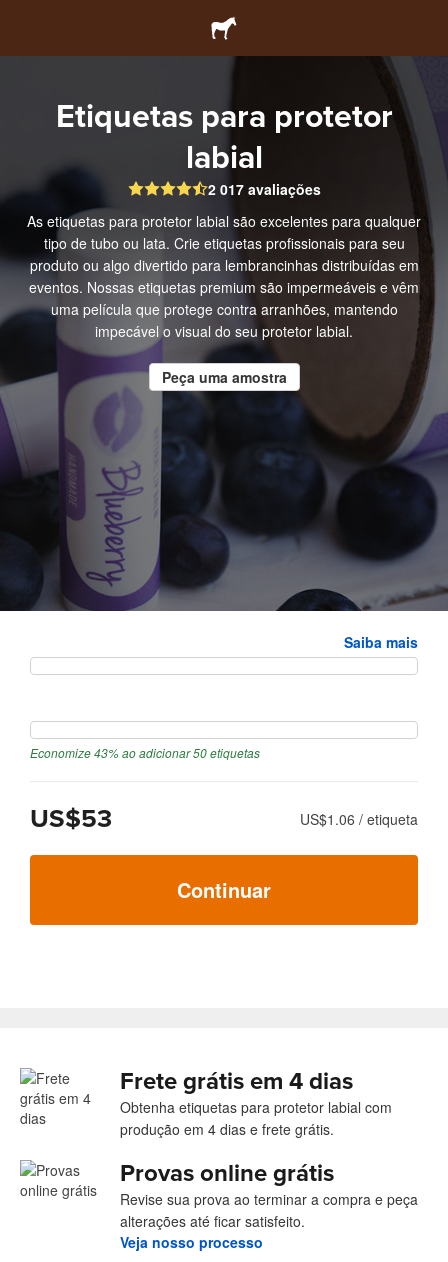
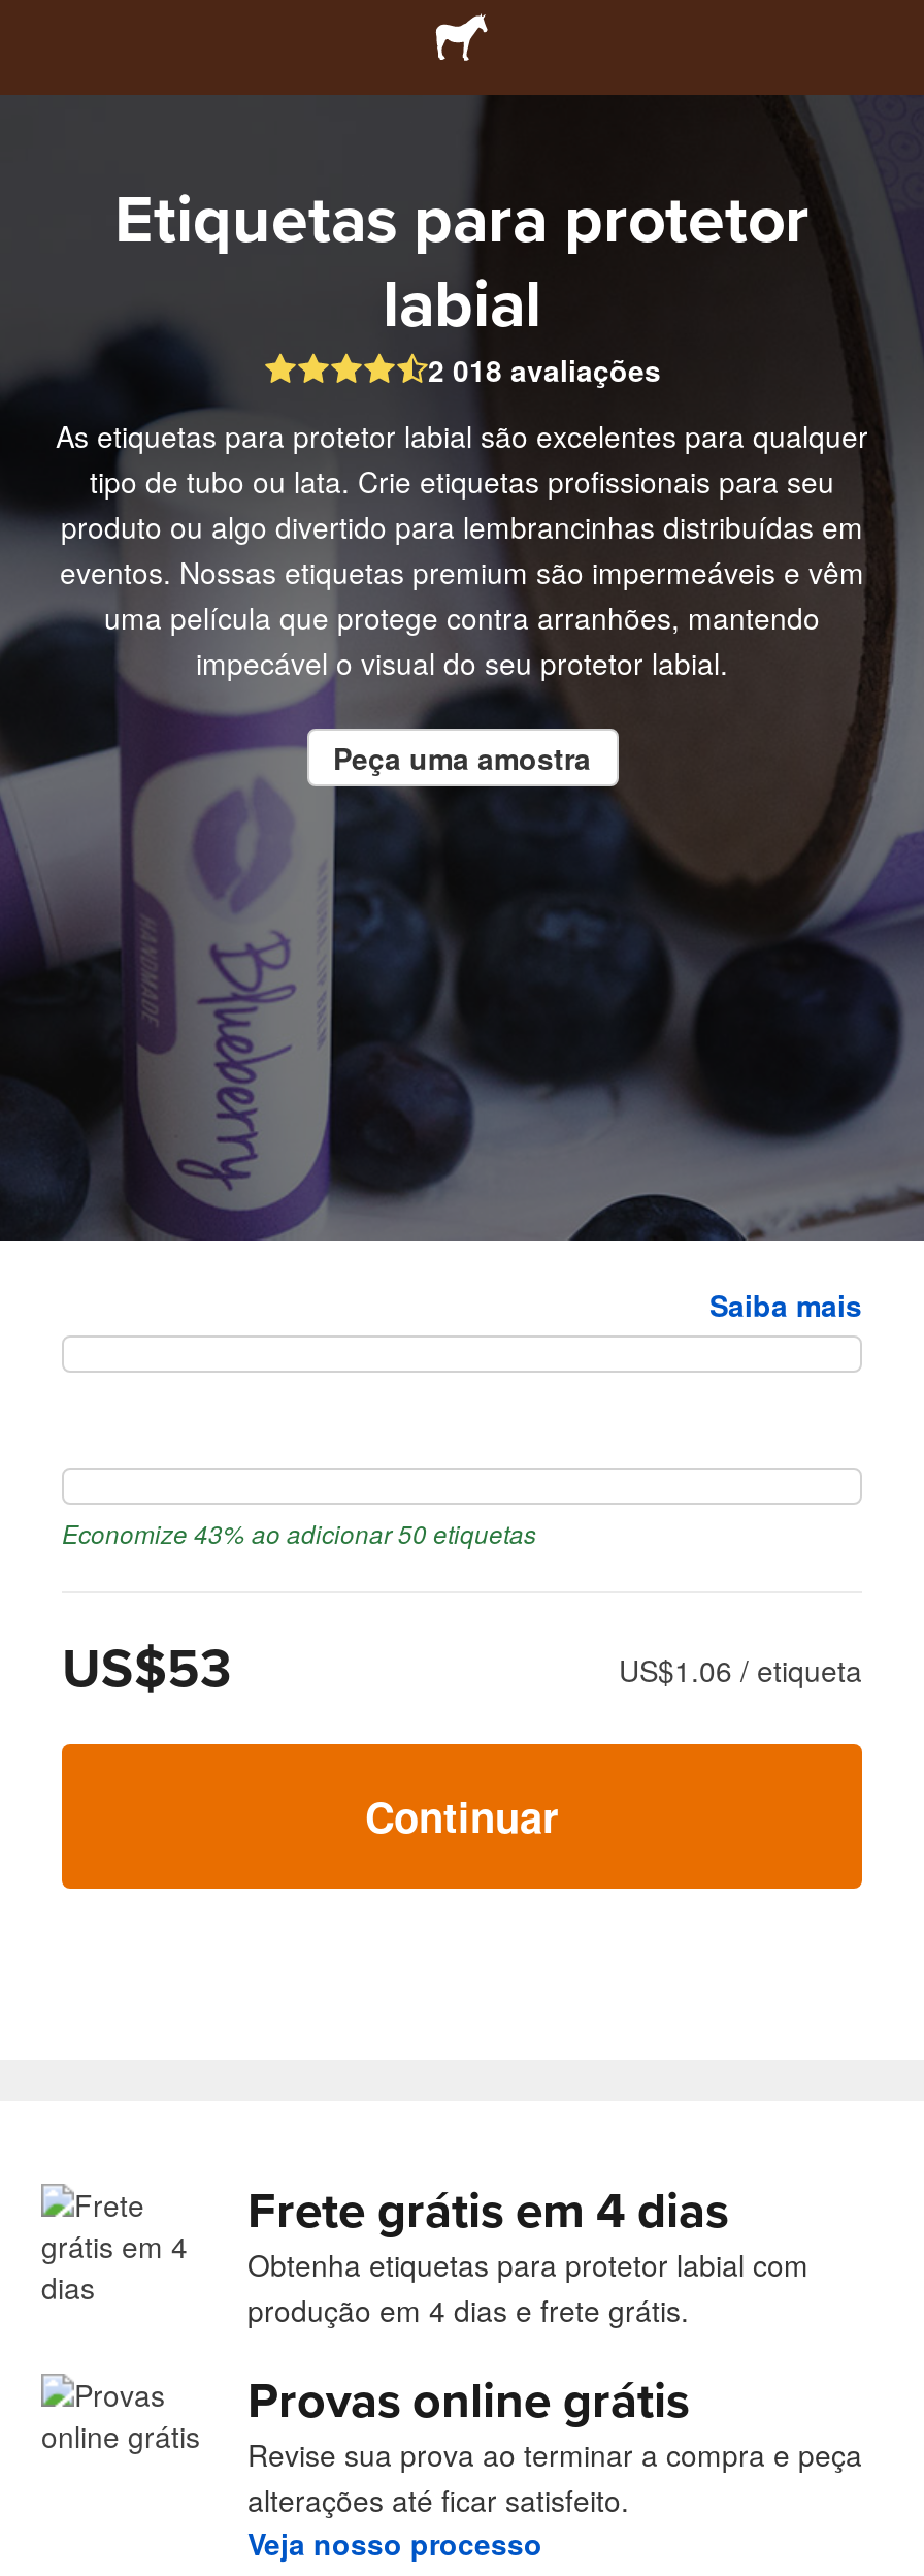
- 2 017 avaliações
+ 2 018 avaliações
